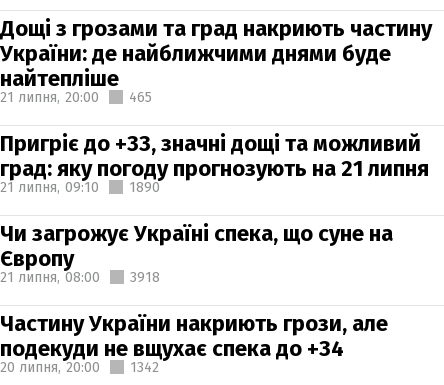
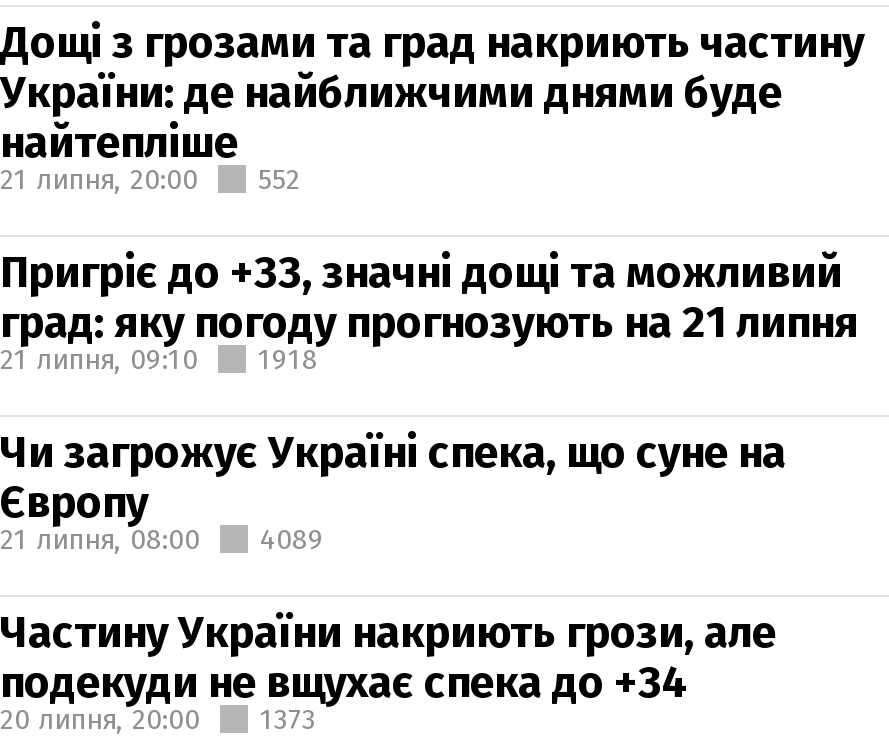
- 21 липня, 20:00 465
+ 21 липня, 20:00 552

- 1890
+ 1918

- 21 липня, 08:00 3918
+ 21 липня, 08:00 4089

- 20 липня, 20:00 1342
+ 20 липня, 20:00 1373
